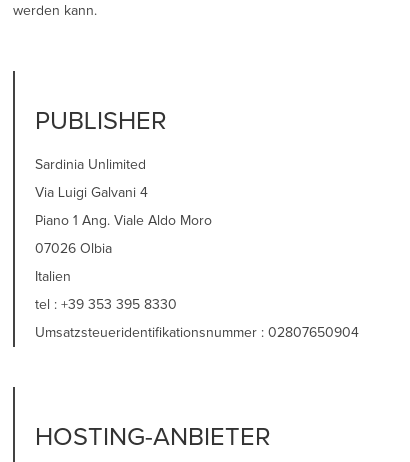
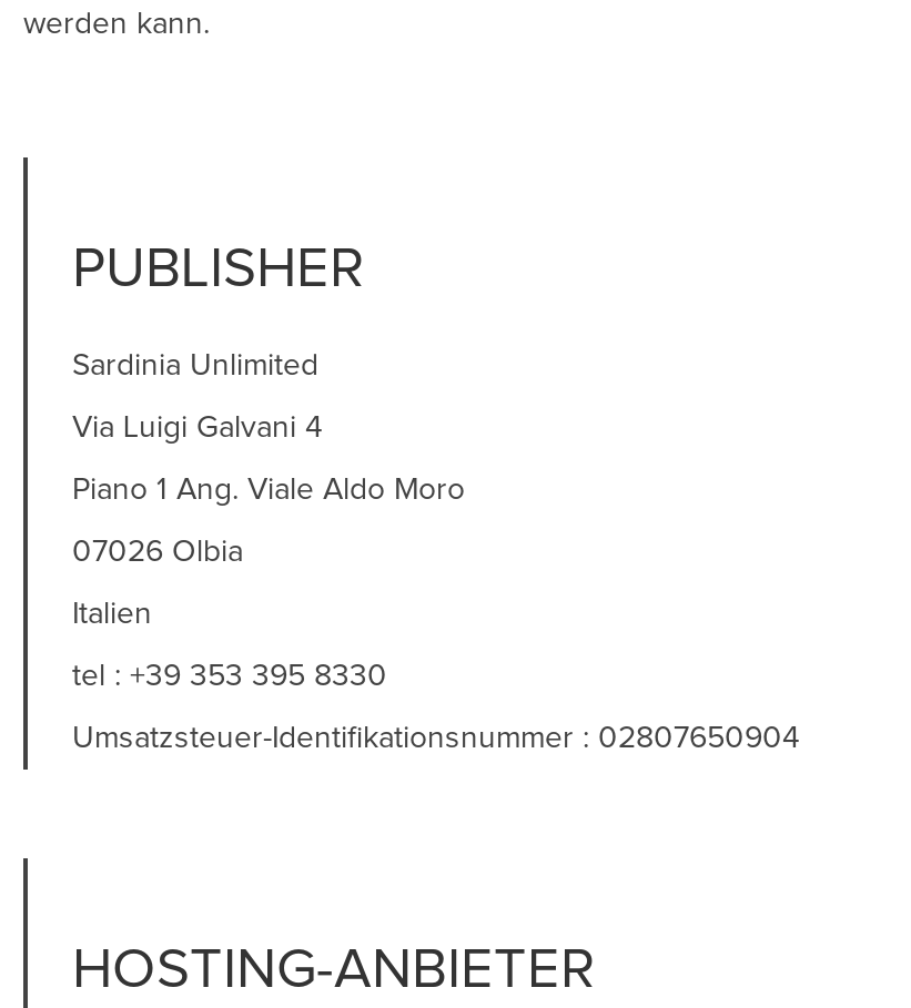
- Umsatzsteueridentifikationsnummer : 02807650904
+ Umsatzsteuer-Identifikationsnummer : 02807650904
